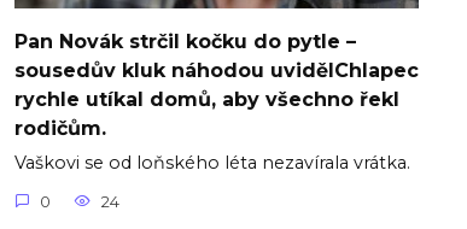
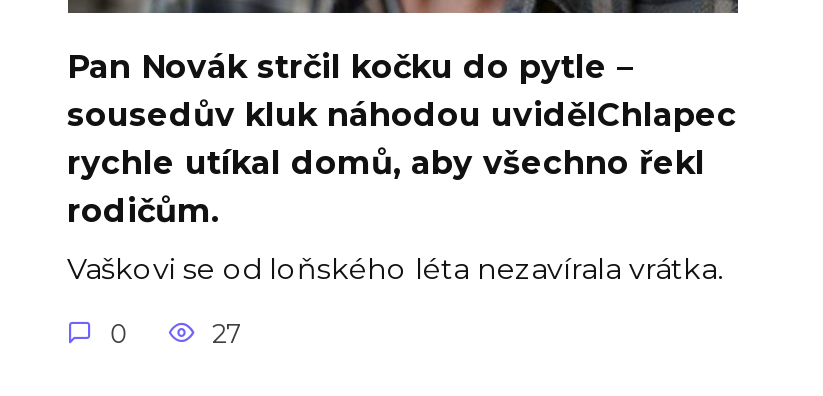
- 24
+ 27
